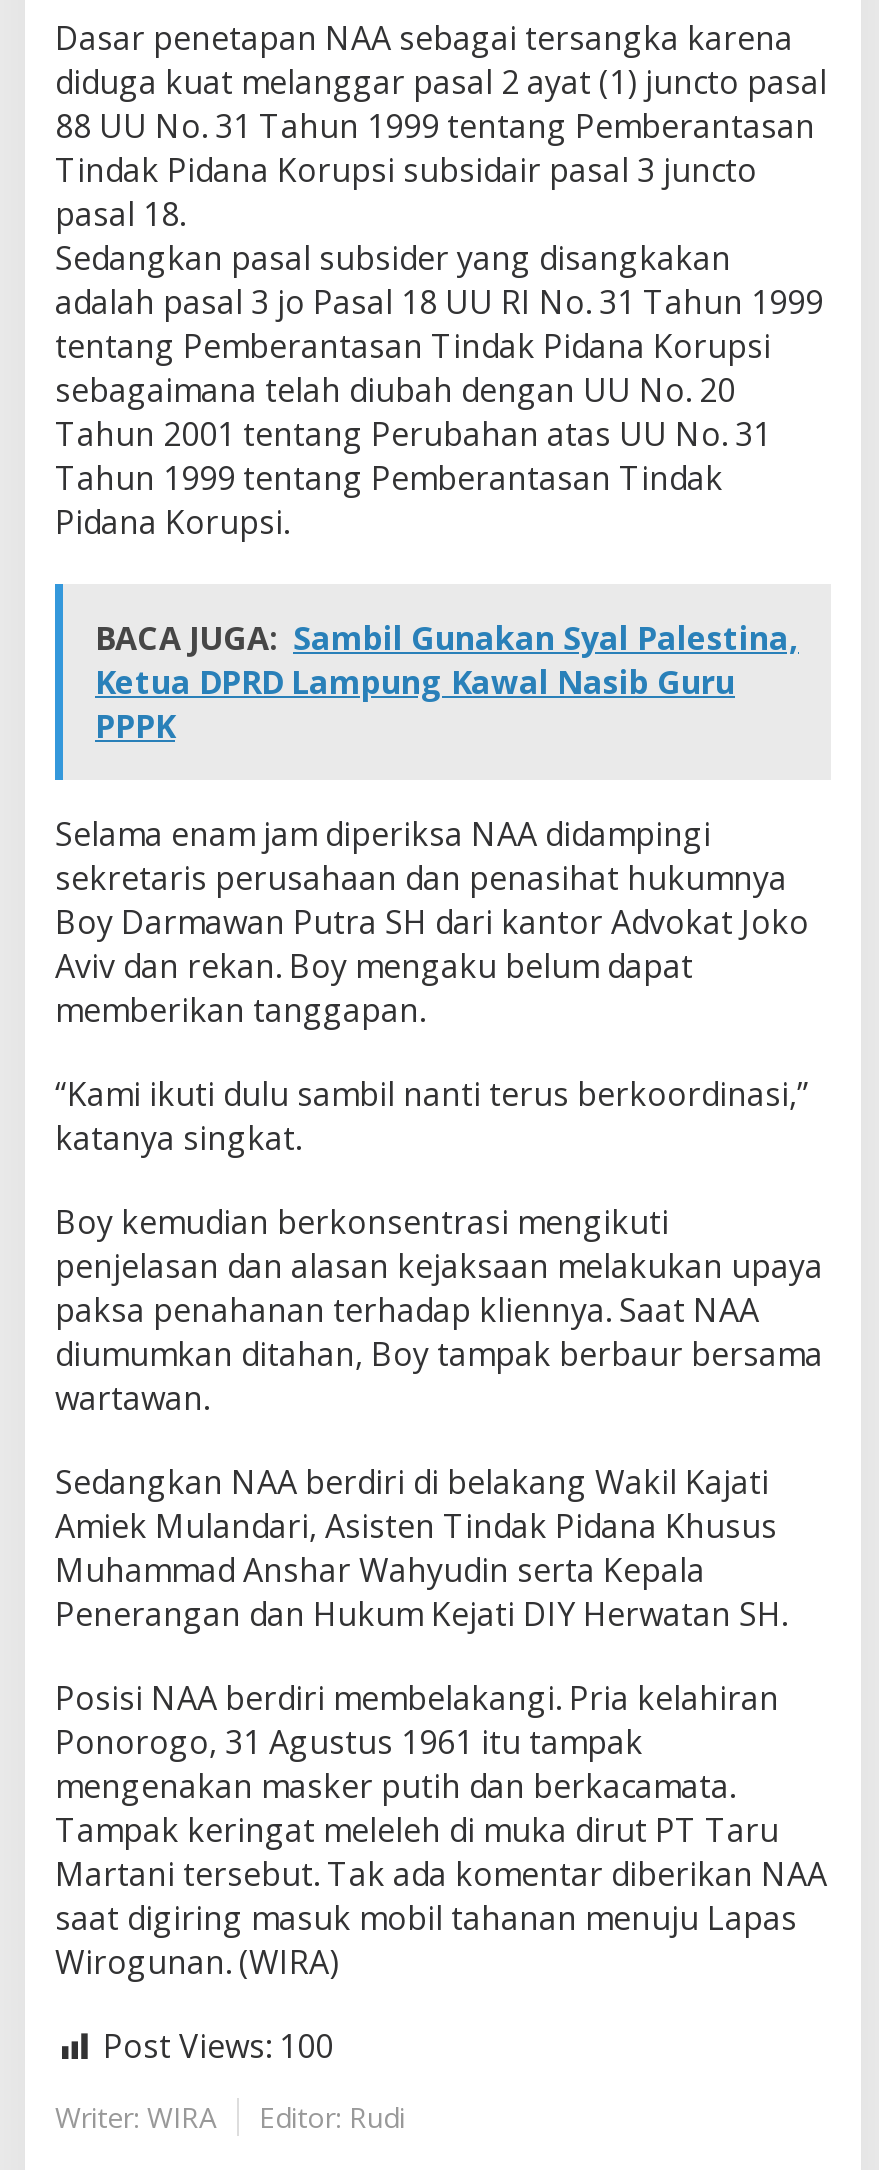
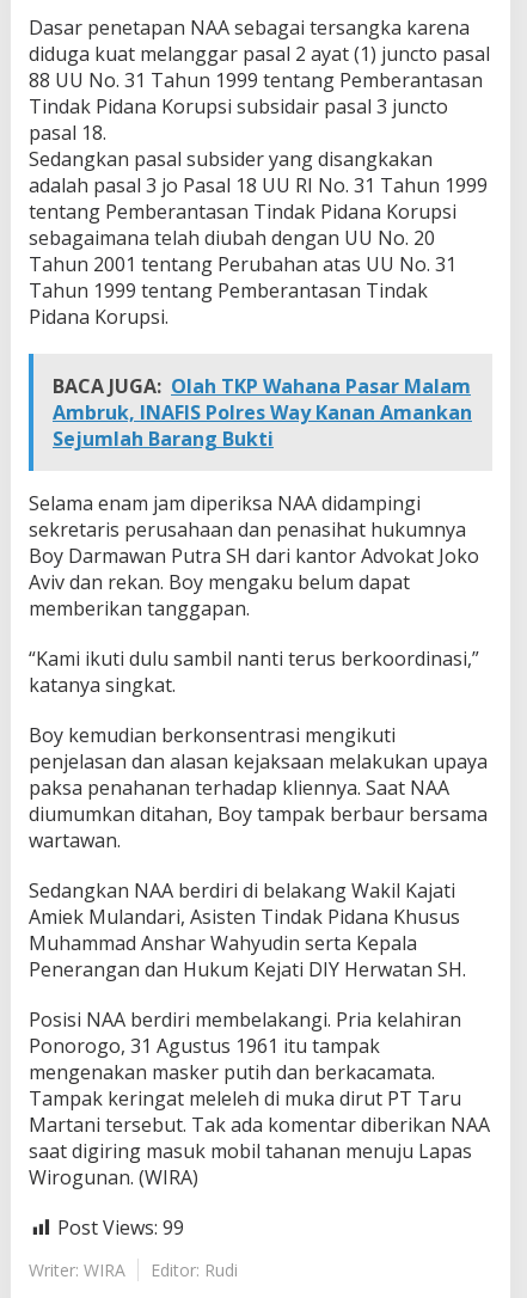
- BACA JUGA: Sambil Gunakan Syal Palestina,
- Ketua DPRD Lampung Kawal Nasib Guru
- PPPK
+ BACA JUGA: Olah TKP Wahana Pasar Malam
+ Ambruk, INAFIS Polres Way Kanan Amankan
+ Sejumlah Barang Bukti

- Post Views: 100
+ Post Views: 99
